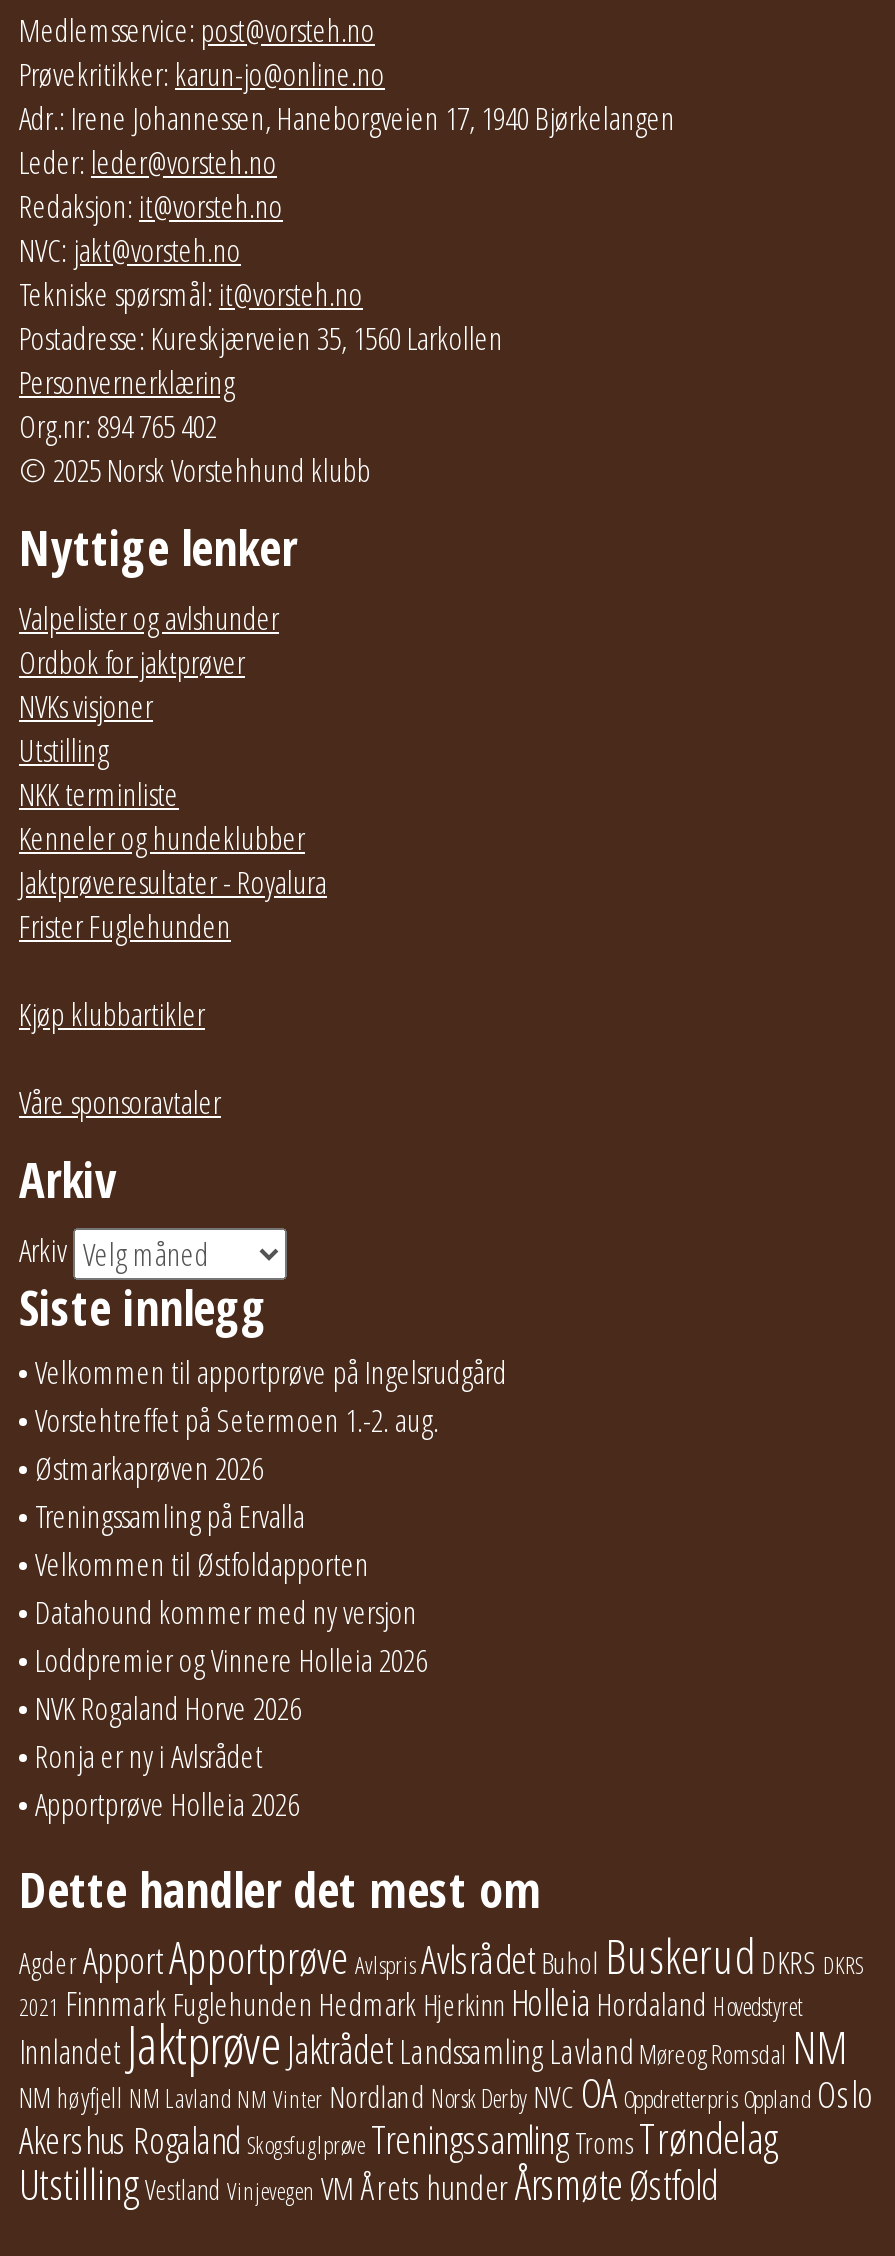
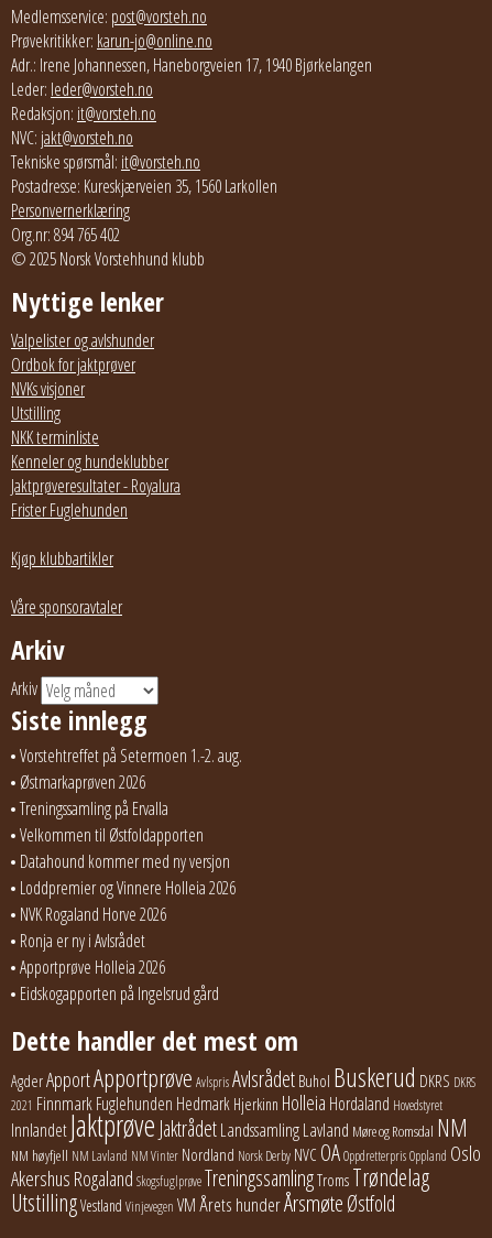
- Velkommen til apportprøve på Ingelsrudgård

moved up: Vorstehtreffet på Setermoen 1.-2. aug. | Østmarkaprøven 2026 | Treningssamling på Ervalla | ... | Ronja er ny i Avlsrådet | Apportprøve Holleia 2026

+ Eidskogapporten på Ingelsrud gård
